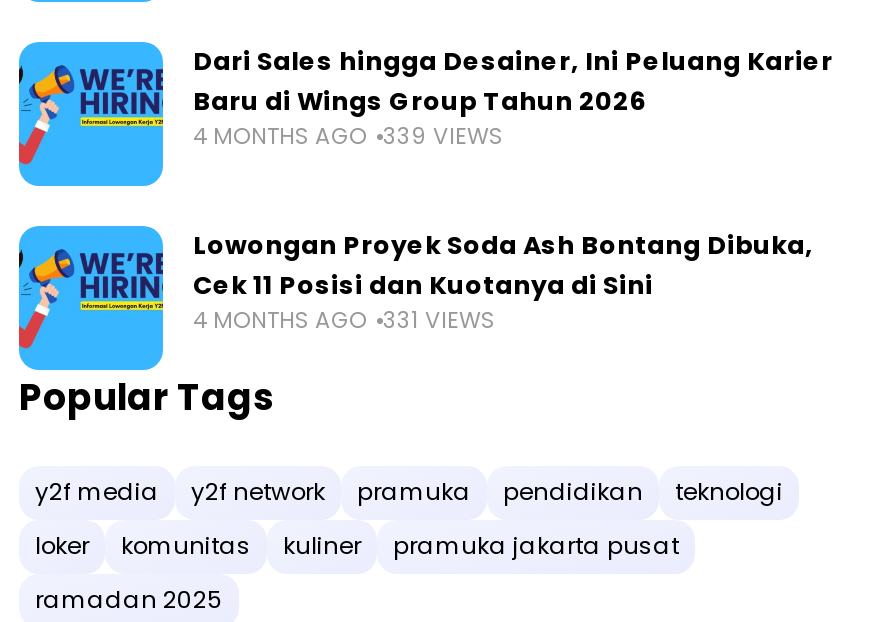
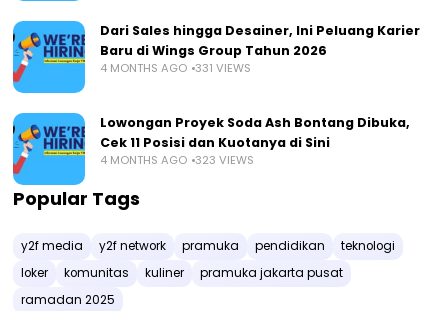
- 4 MONTHS AGO 339 VIEWS

moved up: 4 MONTHS AGO 331 VIEWS

+ 4 MONTHS AGO 323 VIEWS
